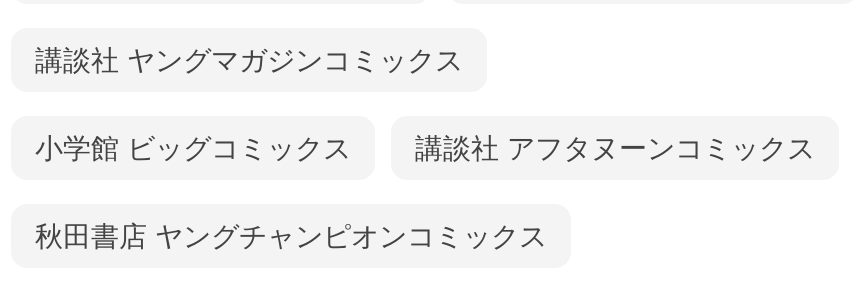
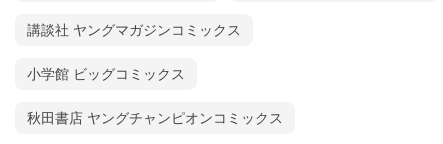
- 講談社 アフタヌーンコミックス
